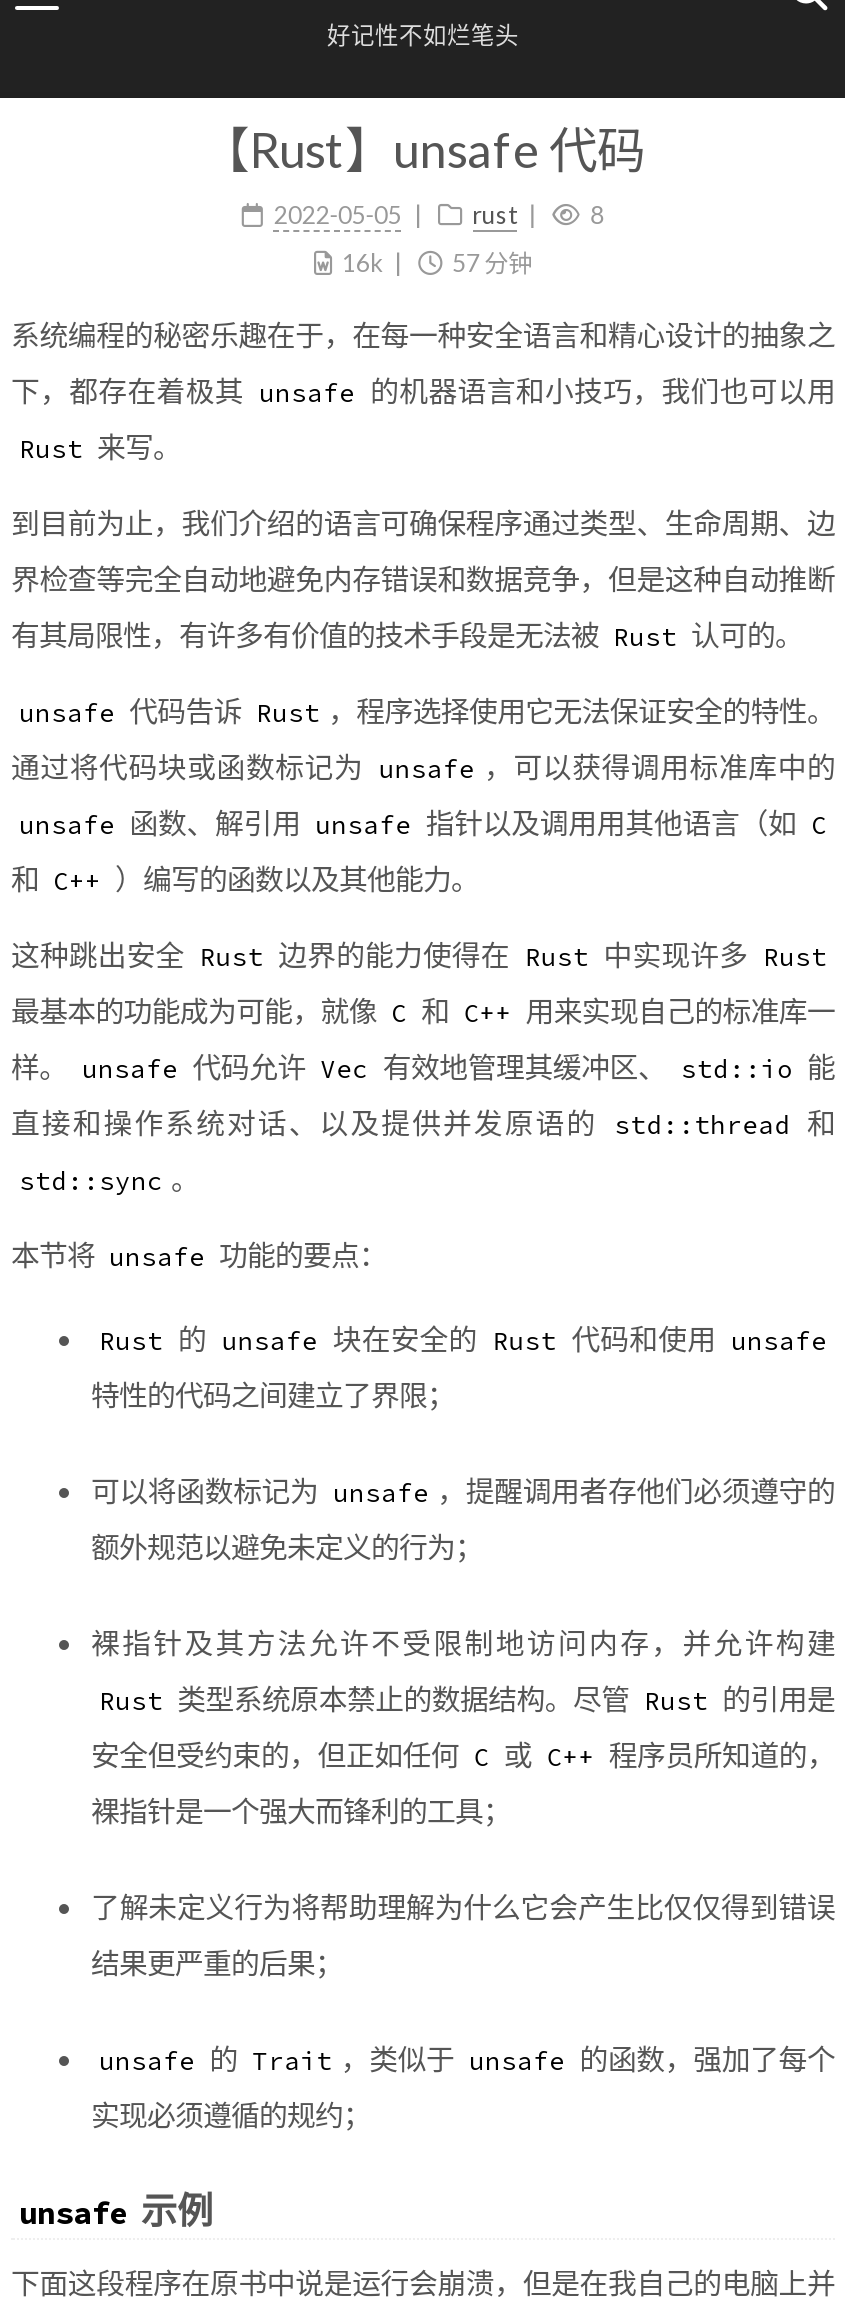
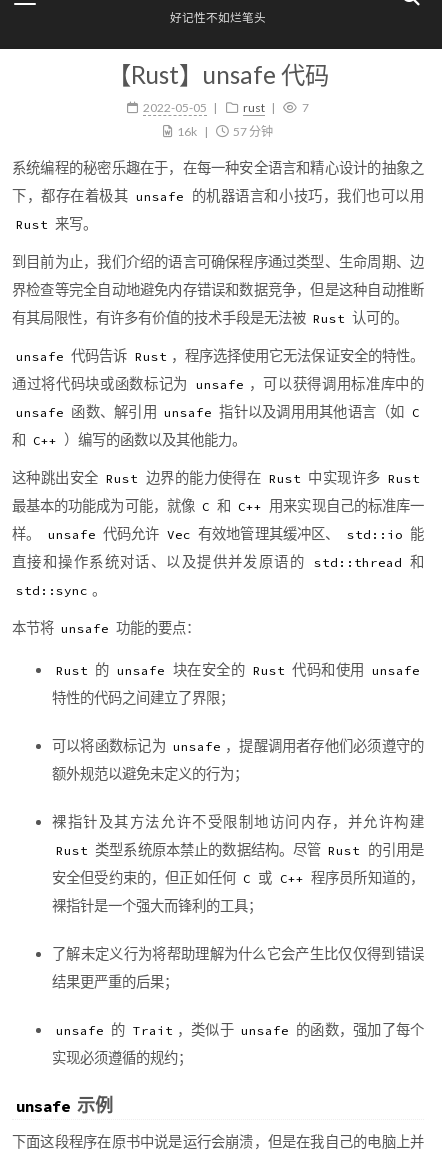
- 8
+ 7
